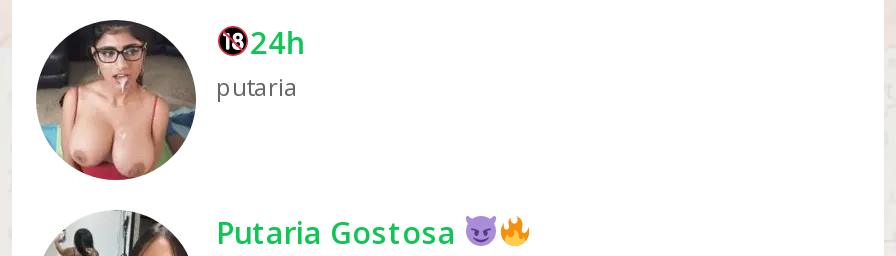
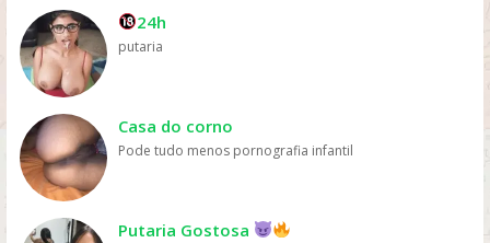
+ [image]
+ Casa do corno
+ Pode tudo menos pornografia infantil
